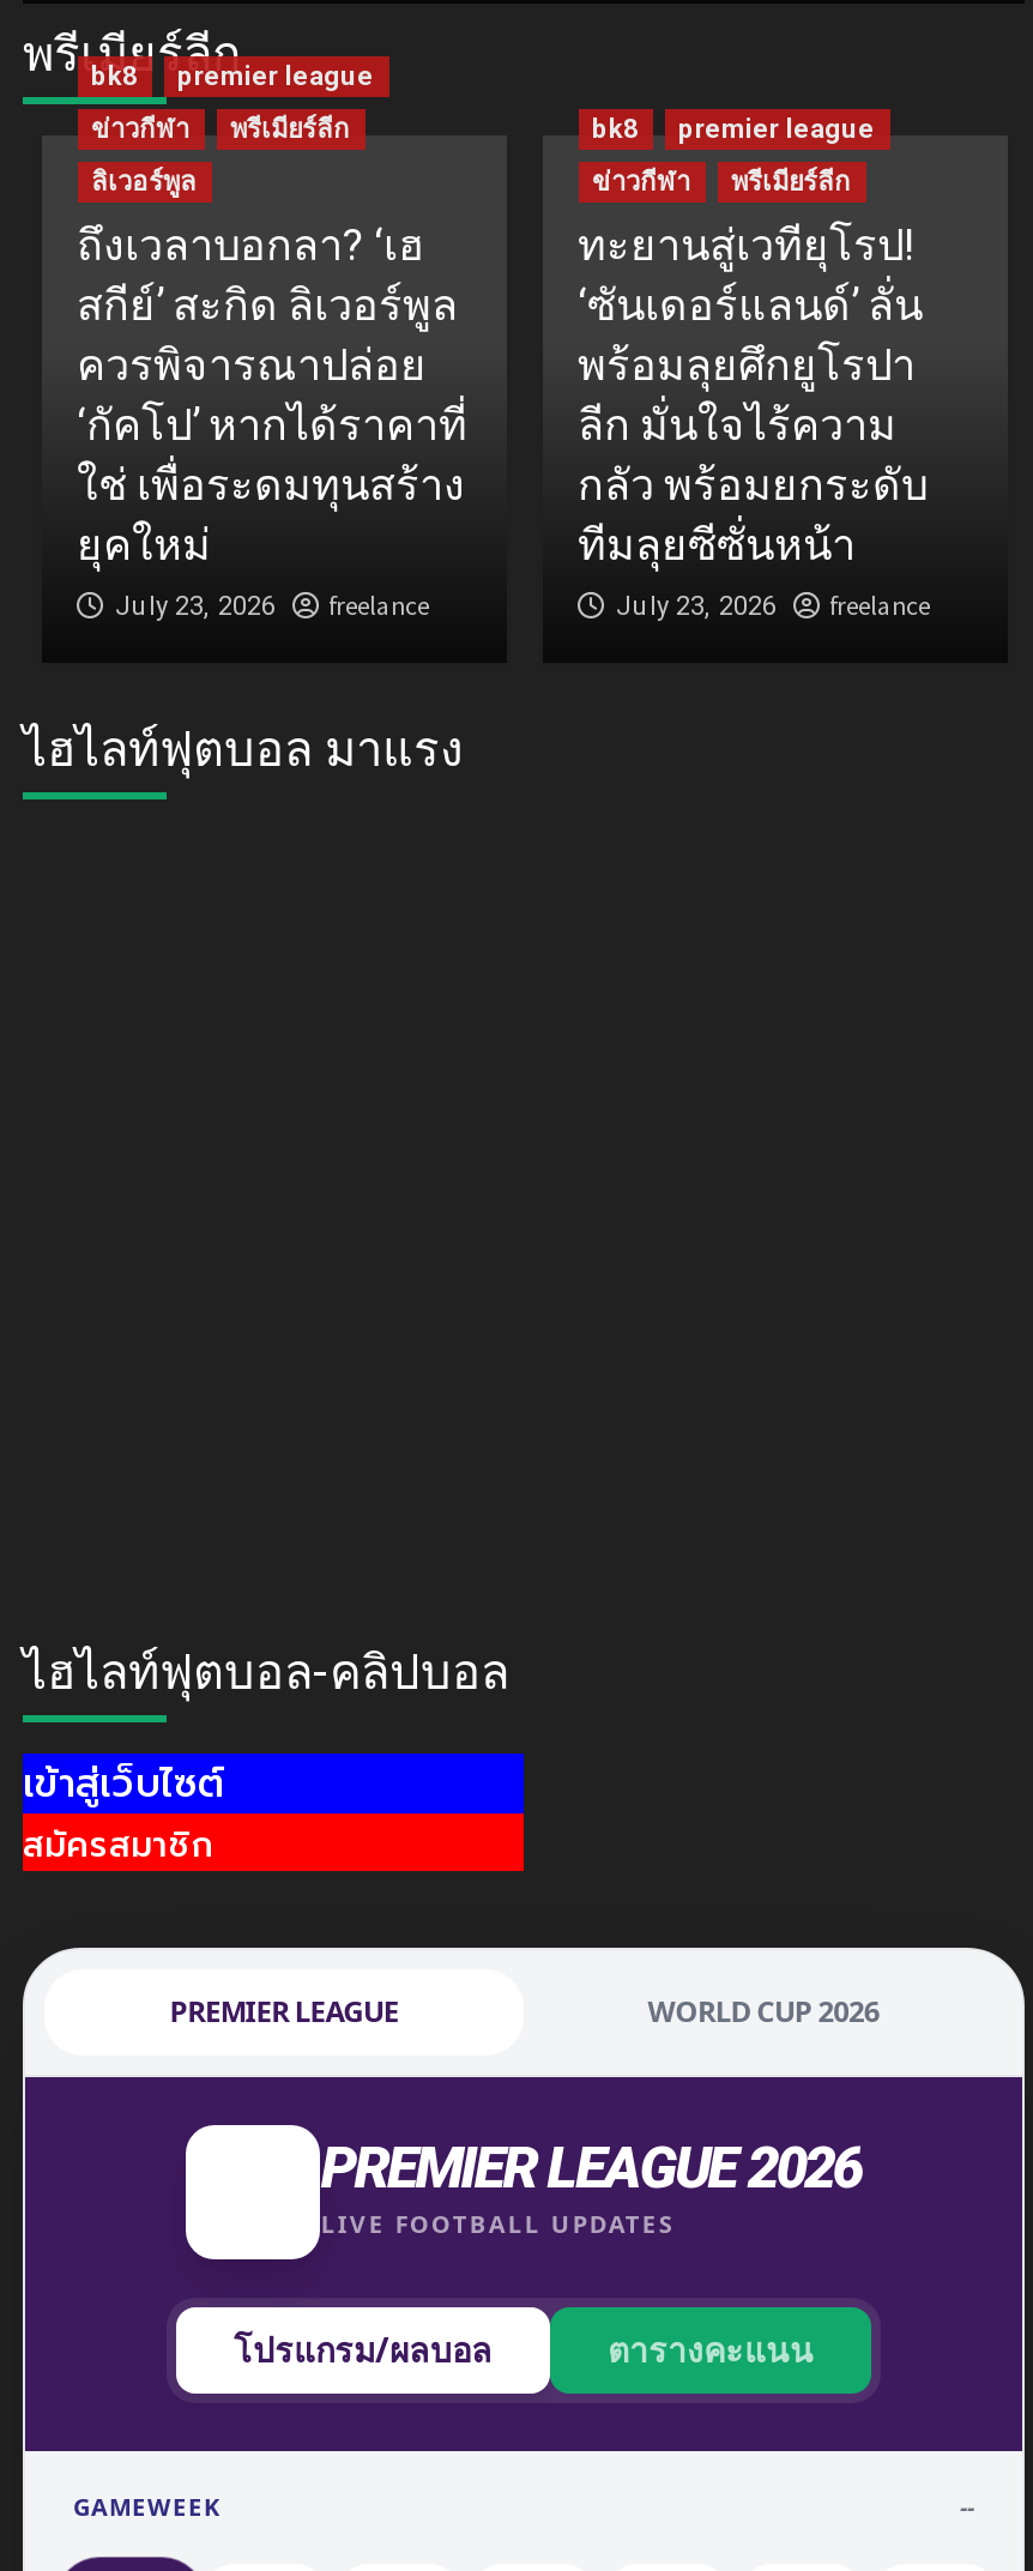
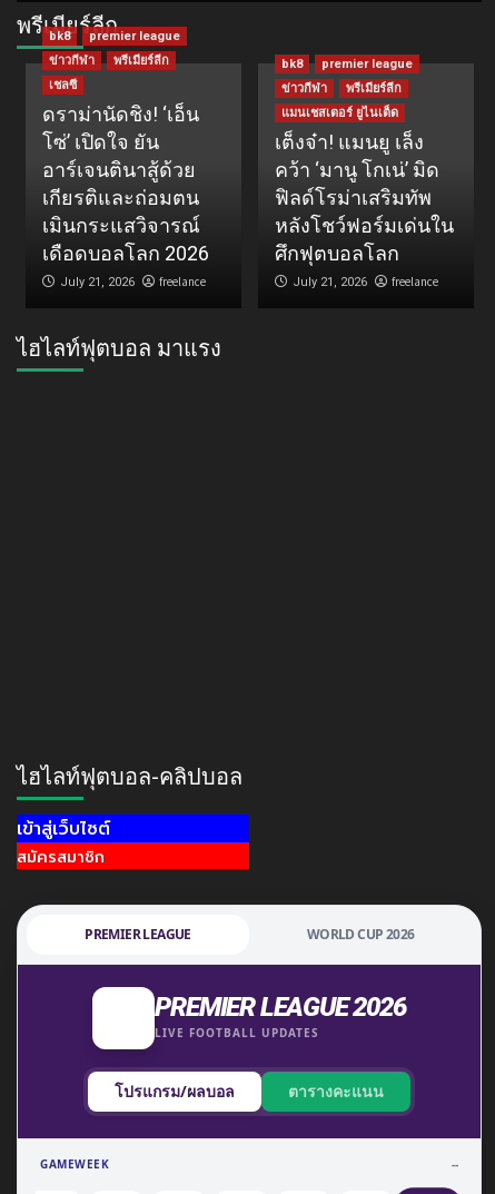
- ลิเวอร์พูล
- ถึงเวลาบอกลา? ‘เฮ
- สกีย์’ สะกิด ลิเวอร์พูล
- ควรพิจารณาปล่อย
- ‘กัคโป’ หากได้ราคาที่
- ใช่ เพื่อระดมทุนสร้าง
- ยุคใหม่
- July 23, 2026
+ เชลซี
+ ดราม่านัดชิง! ‘เอ็น
+ โซ่’ เปิดใจ ยัน
+ อาร์เจนตินาสู้ด้วย
+ เกียรติและถ่อมตน
+ เมินกระแสวิจารณ์
+ เดือดบอลโลก 2026
+ July 21, 2026

- ทะยานสู่เวทียุโรป!
- ‘ซันเดอร์แลนด์’ ลั่น
- พร้อมลุยศึกยูโรปา
- ลีก มั่นใจไร้ความ
- กลัว พร้อมยกระดับ
- ทีมลุยซีซั่นหน้า
- July 23, 2026
+ แมนเชสเตอร์ ยูไนเต็ด
+ เต็งจ๋า! แมนยู เล็ง
+ คว้า ‘มานู โกเน่’ มิด
+ ฟิลด์โรม่าเสริมทัพ
+ หลังโชว์ฟอร์มเด่นใน
+ ศึกฟุตบอลโลก
+ July 21, 2026
